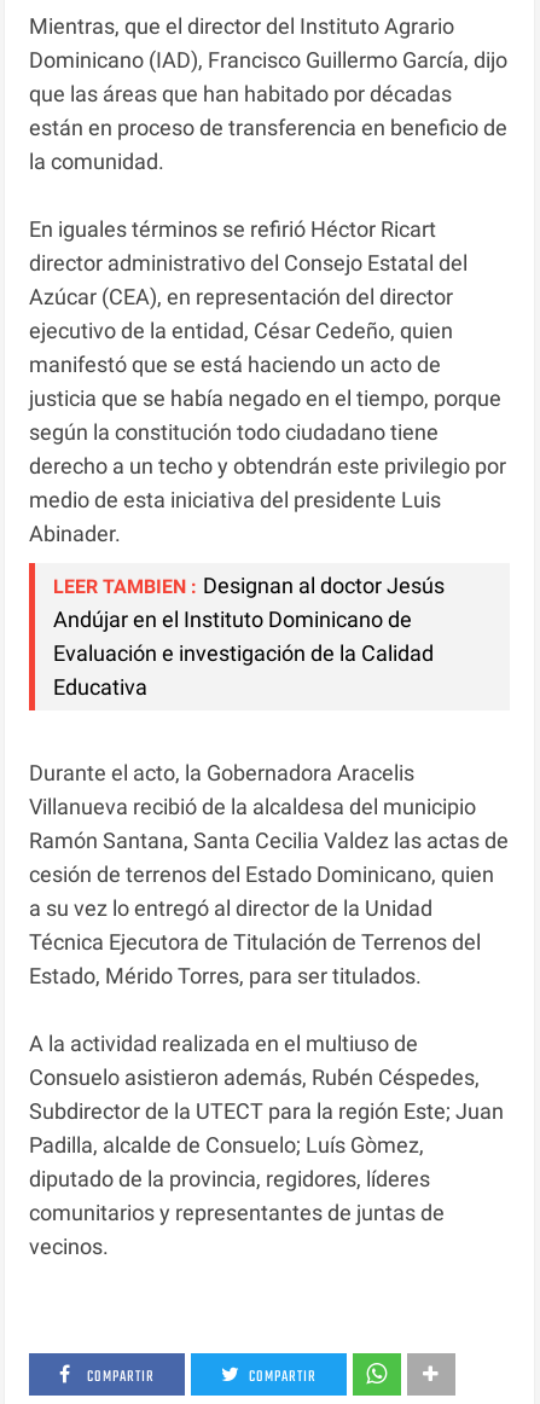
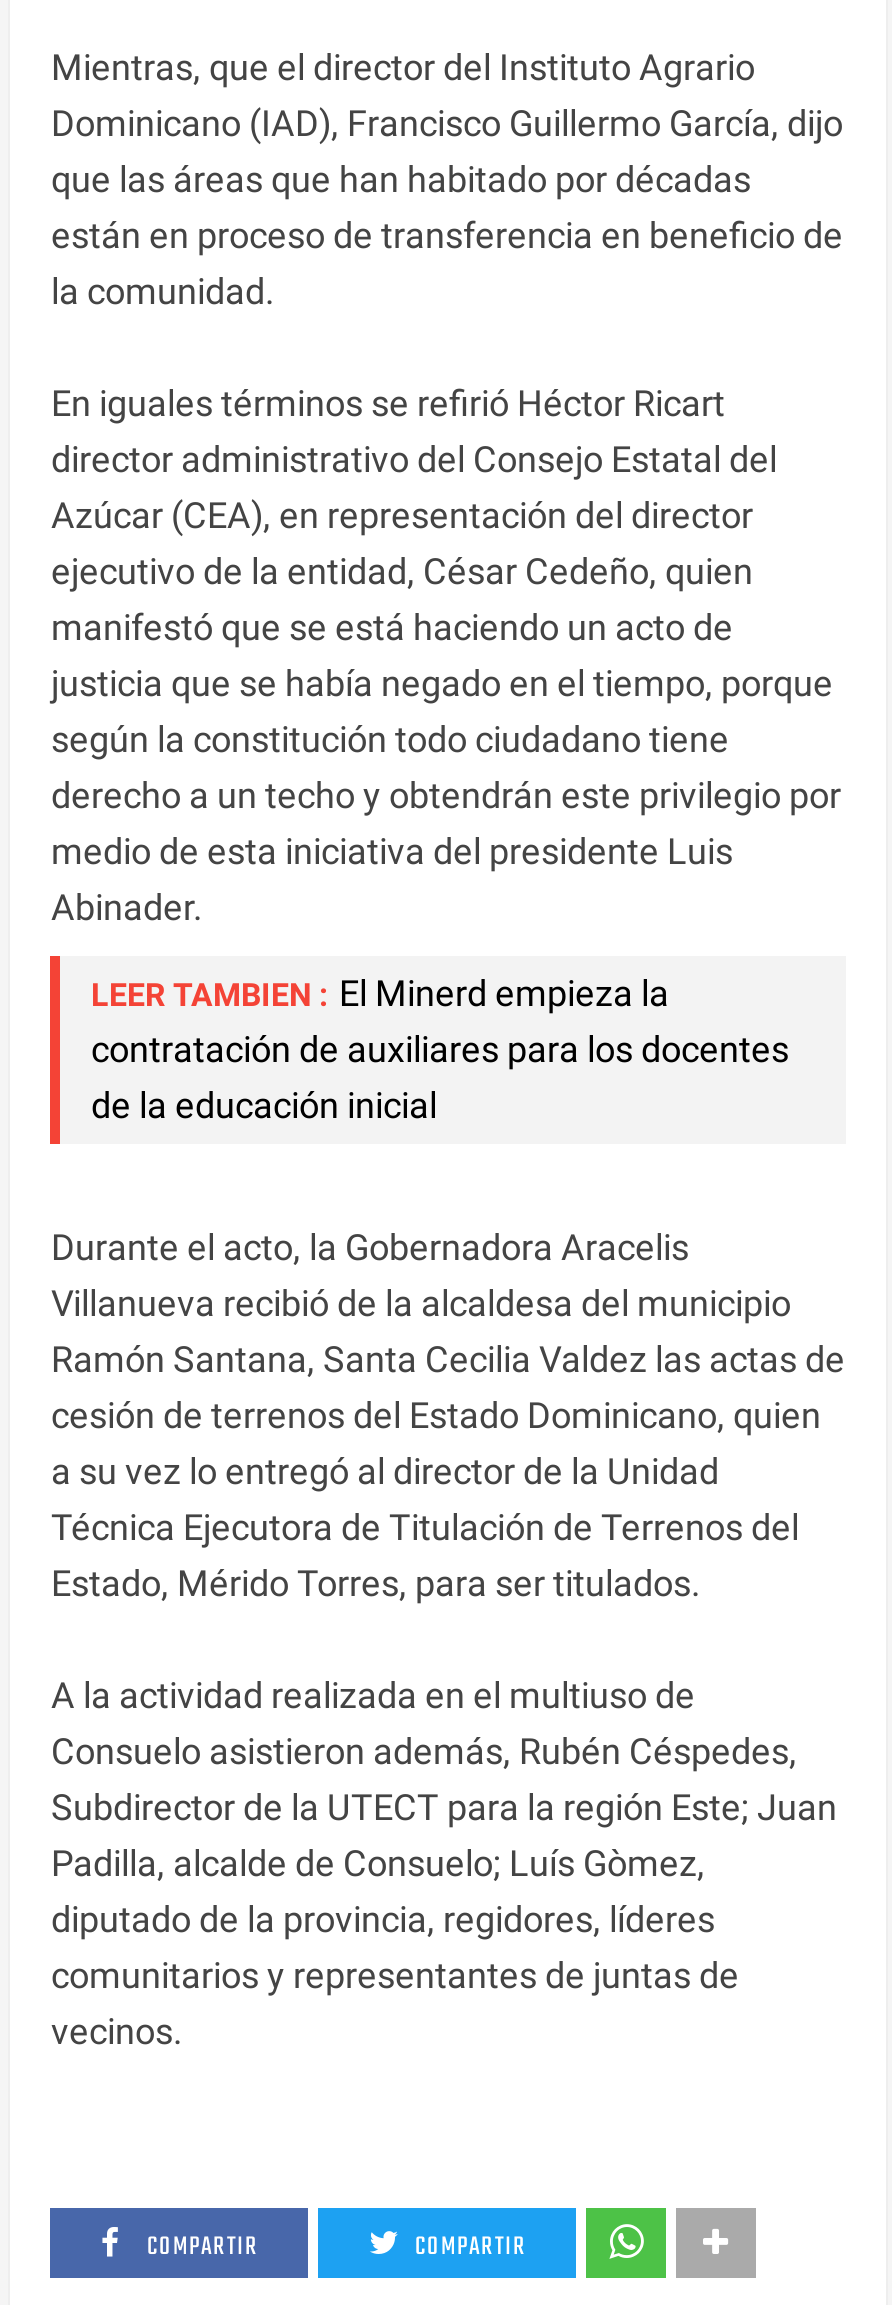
- LEER TAMBIEN : Designan al doctor Jesús
- Andújar en el Instituto Dominicano de
- Evaluación e investigación de la Calidad
- Educativa
+ LEER TAMBIEN : El Minerd empieza la
+ contratación de auxiliares para los docentes
+ de la educación inicial
